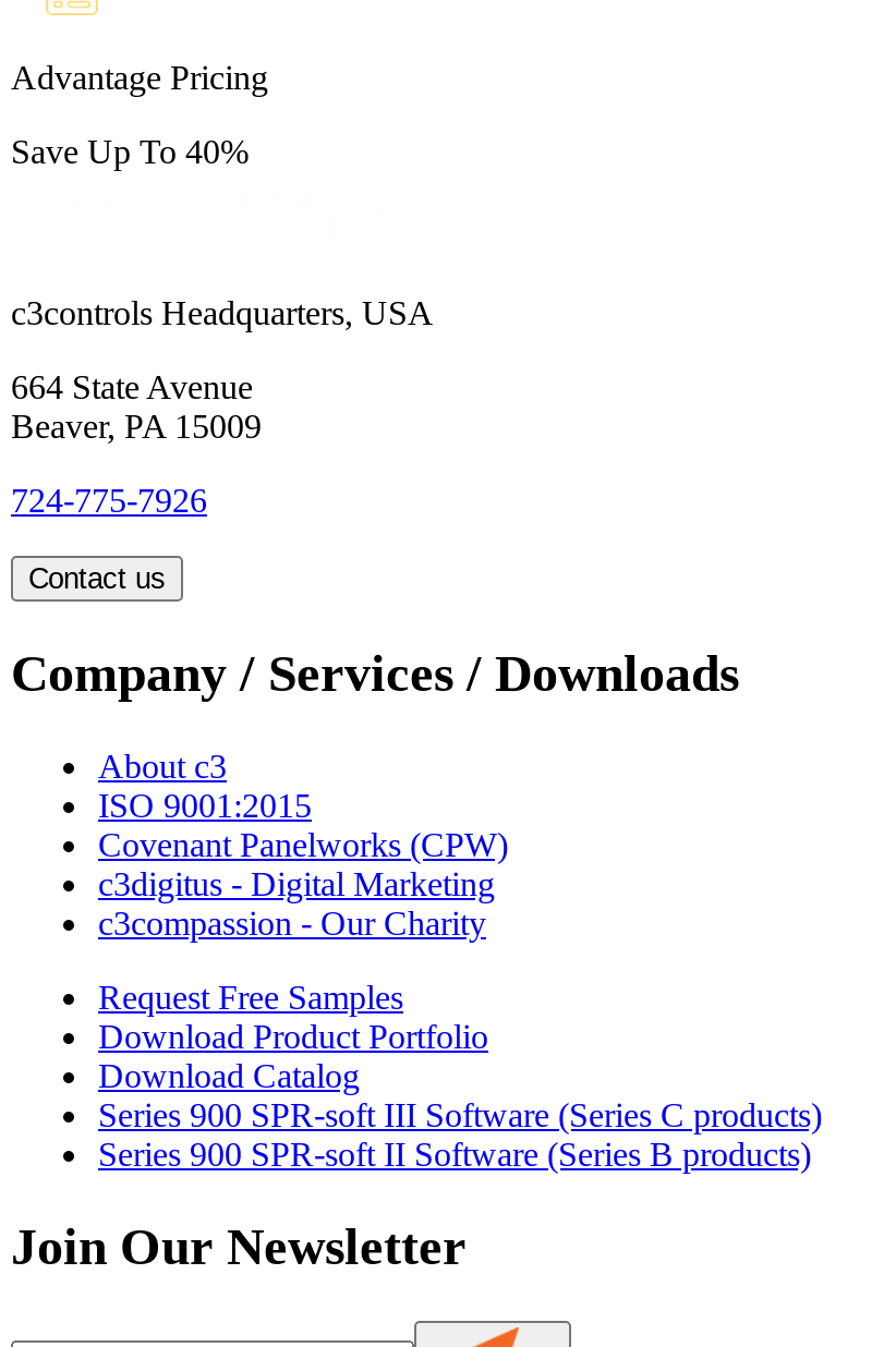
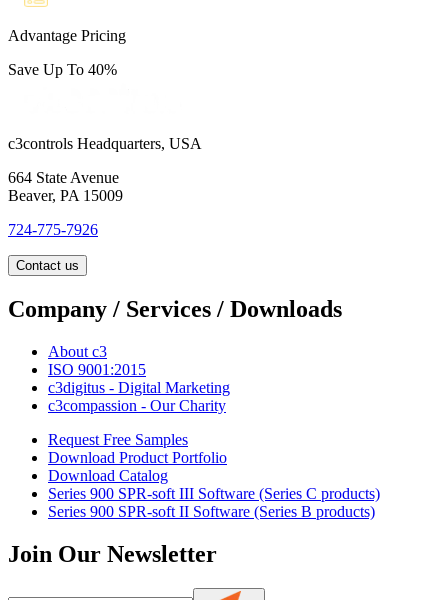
- Covenant Panelworks (CPW)
